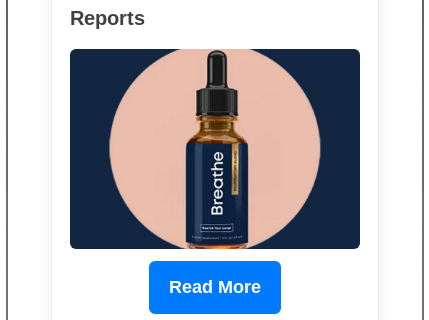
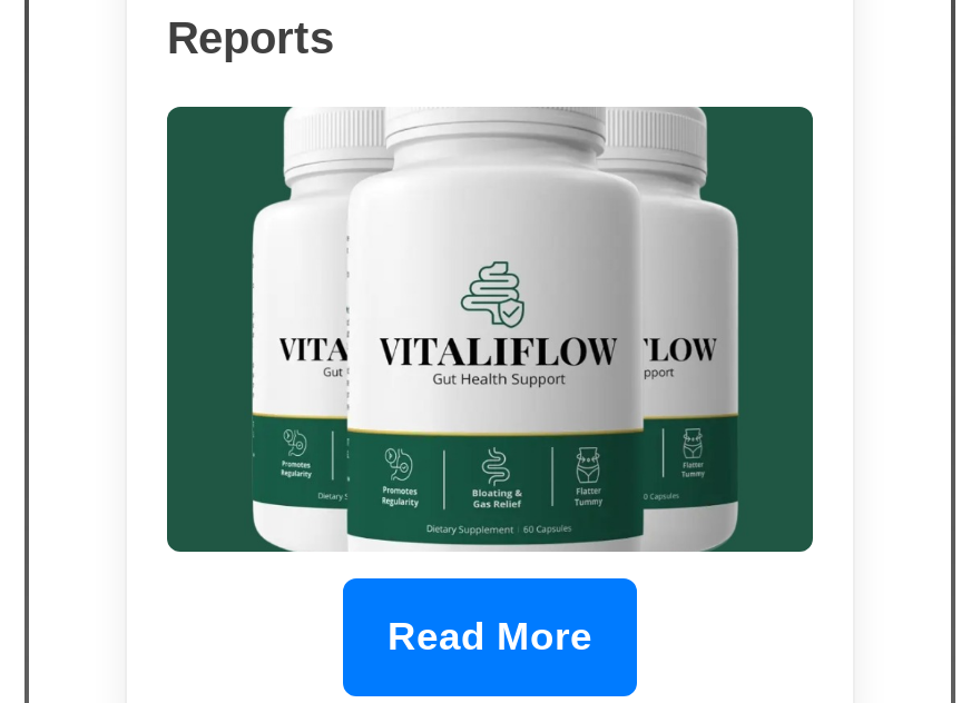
- [image]
+ [image]
